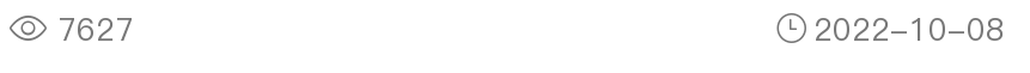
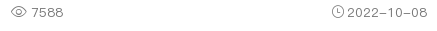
- 7627
+ 7588
